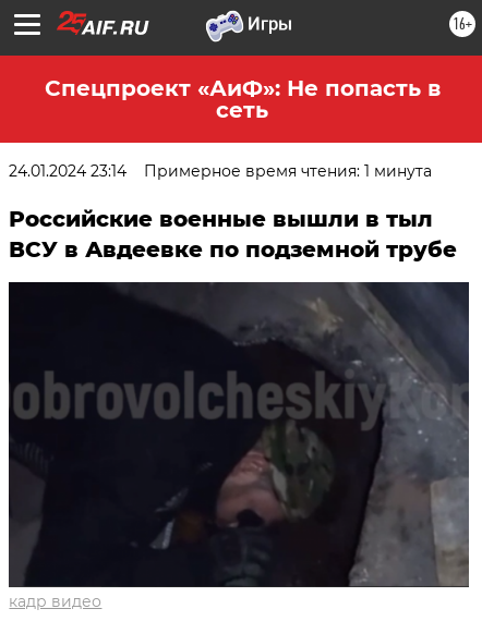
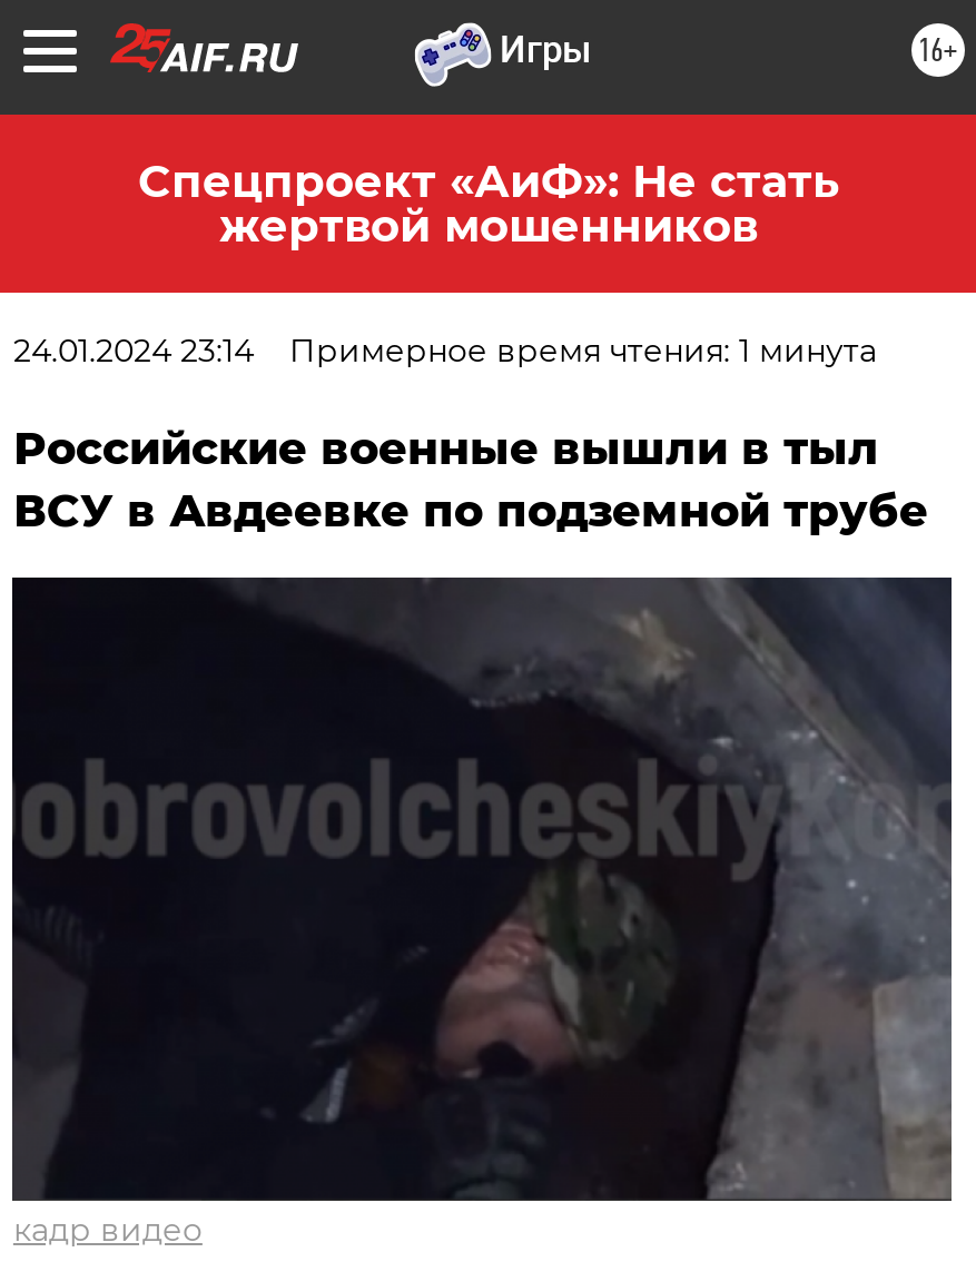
- Спецпроект «АиФ»: Не попасть в
- сеть
+ Спецпроект «АиФ»: Не стать
+ жертвой мошенников
